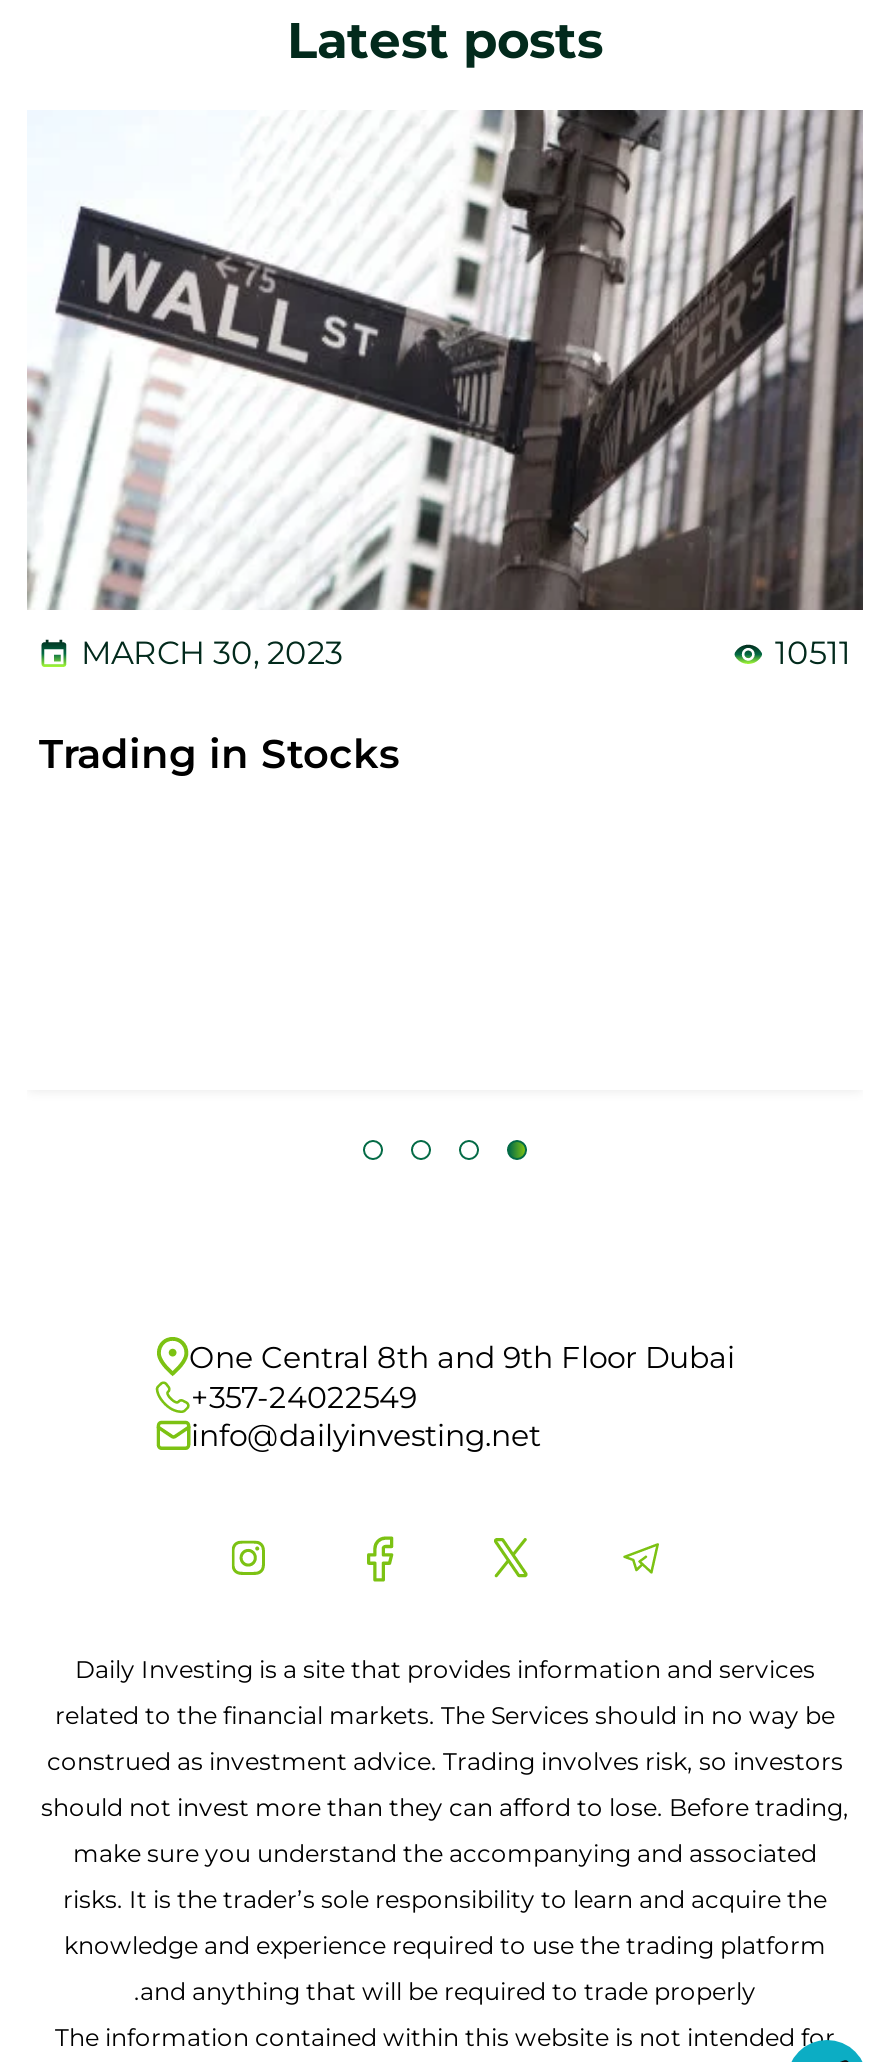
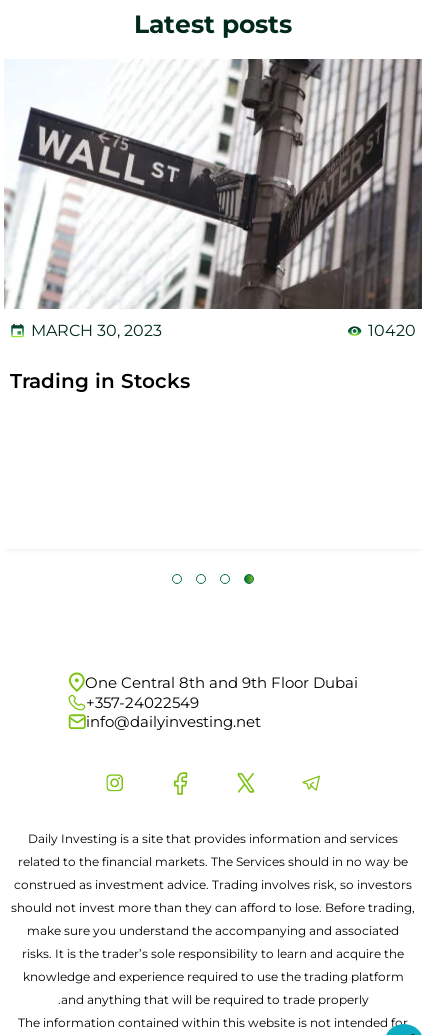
- 10511
+ 10420
